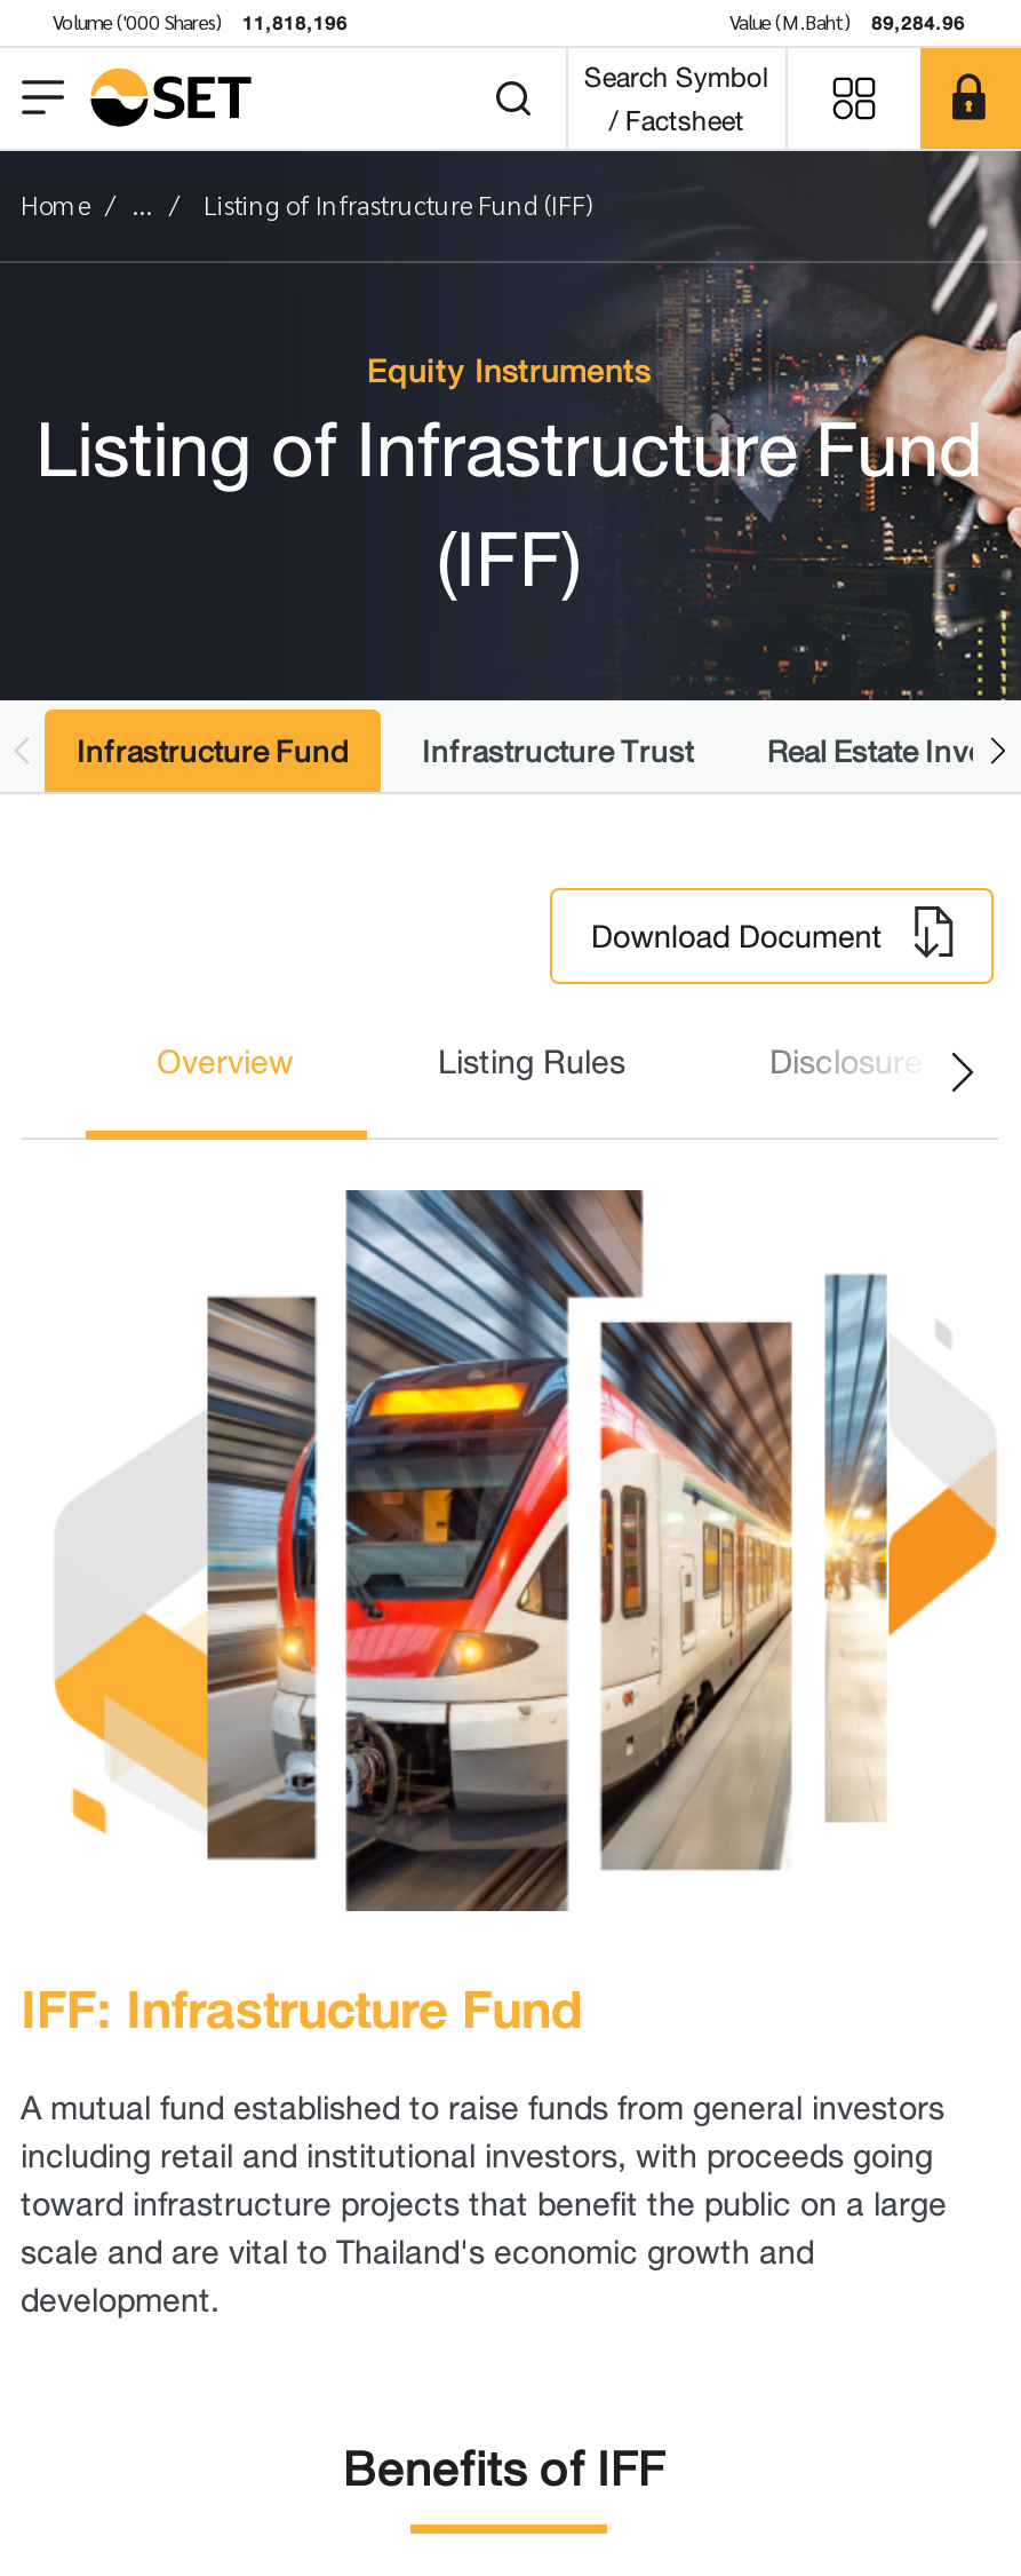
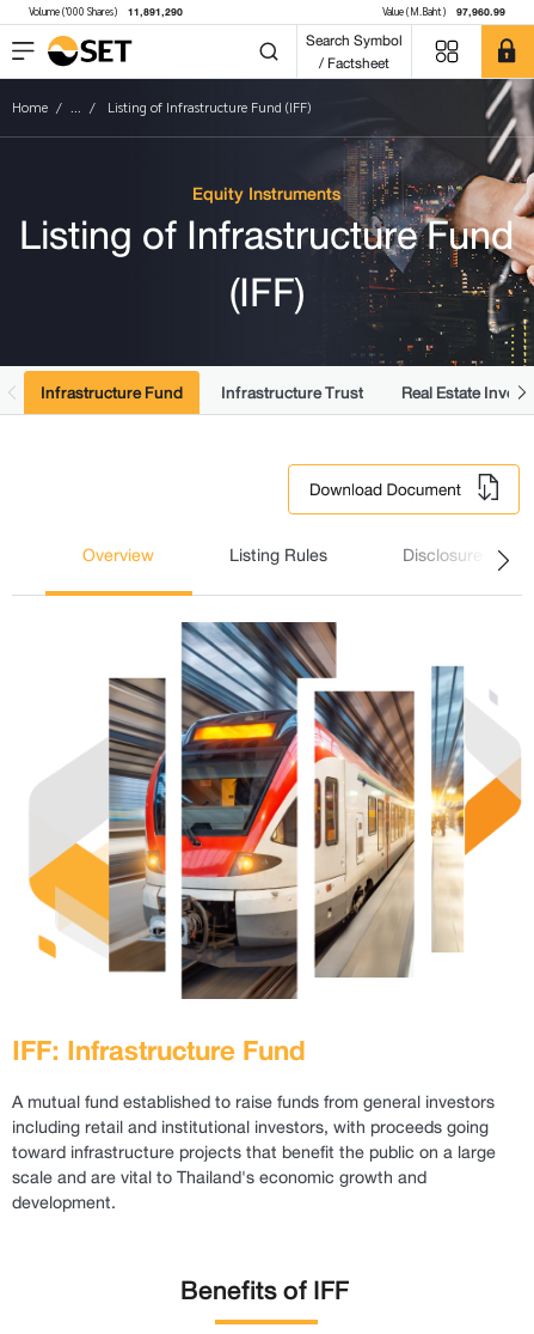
- Volume ('000 Shares) 11,818,196
+ Volume ('000 Shares) 11,891,290

- Value (M.Baht) 89,284.96
+ Value (M.Baht) 97,960.99
